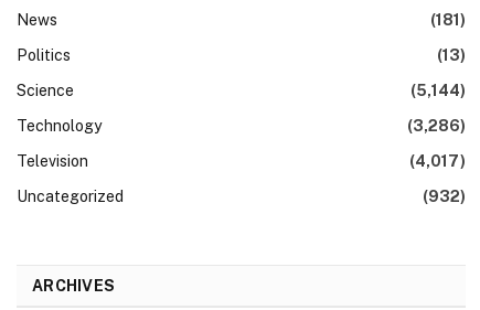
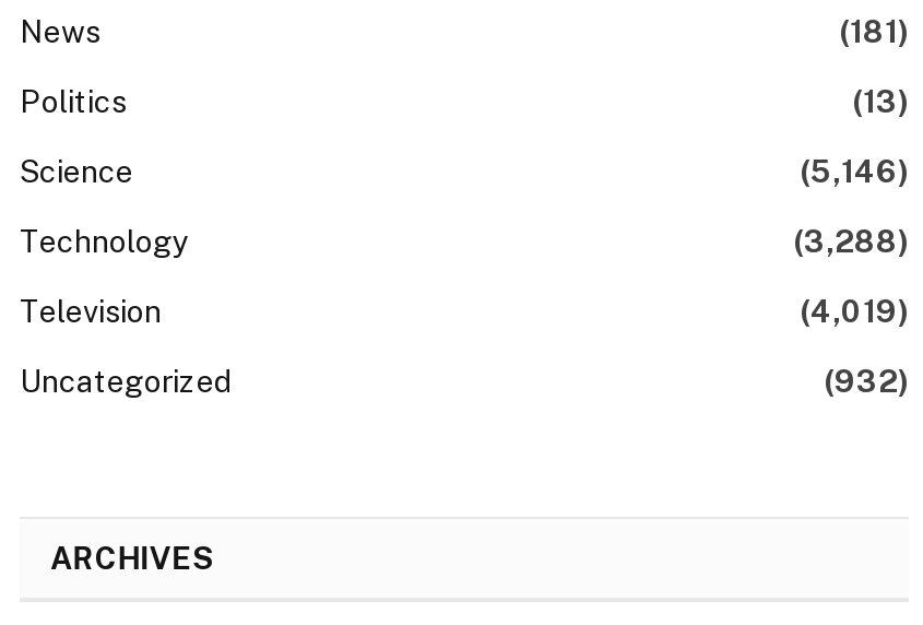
- (5,144)
+ (5,146)

- (3,286)
+ (3,288)

- (4,017)
+ (4,019)
